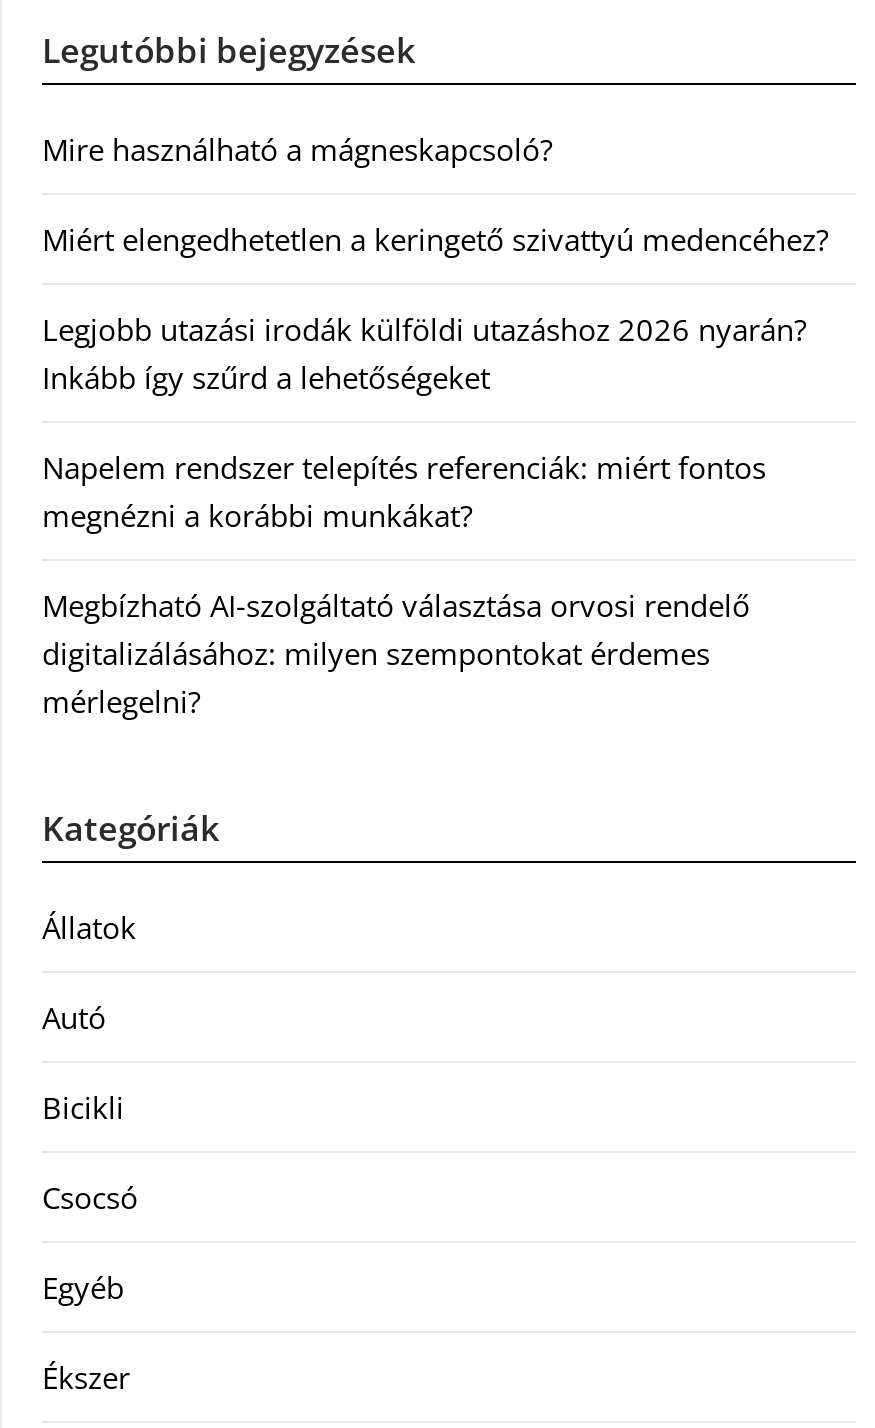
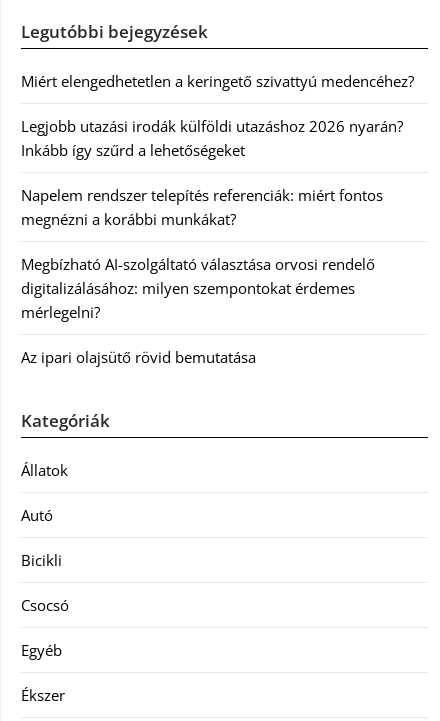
- Mire használható a mágneskapcsoló?

moved up: Miért elengedhetetlen a keringető szivattyú medencéhez? | Legjobb utazási irodák külföldi utazáshoz 2026 nyarán? | Inkább így szűrd a lehetőségeket | Napelem rendszer telepítés referenciák: miért fontos | megnézni a korábbi munkákat? | Megbízható AI-szolgáltató választása orvosi rendelő | digitalizálásához: milyen szempontokat érdemes | mérlegelni?

+ Az ipari olajsütő rövid bemutatása
